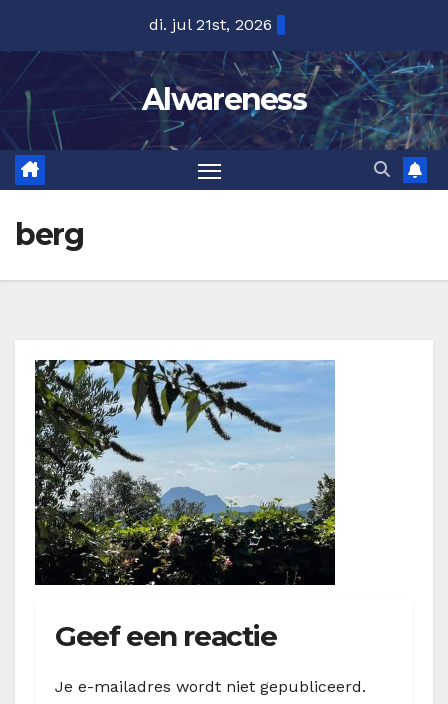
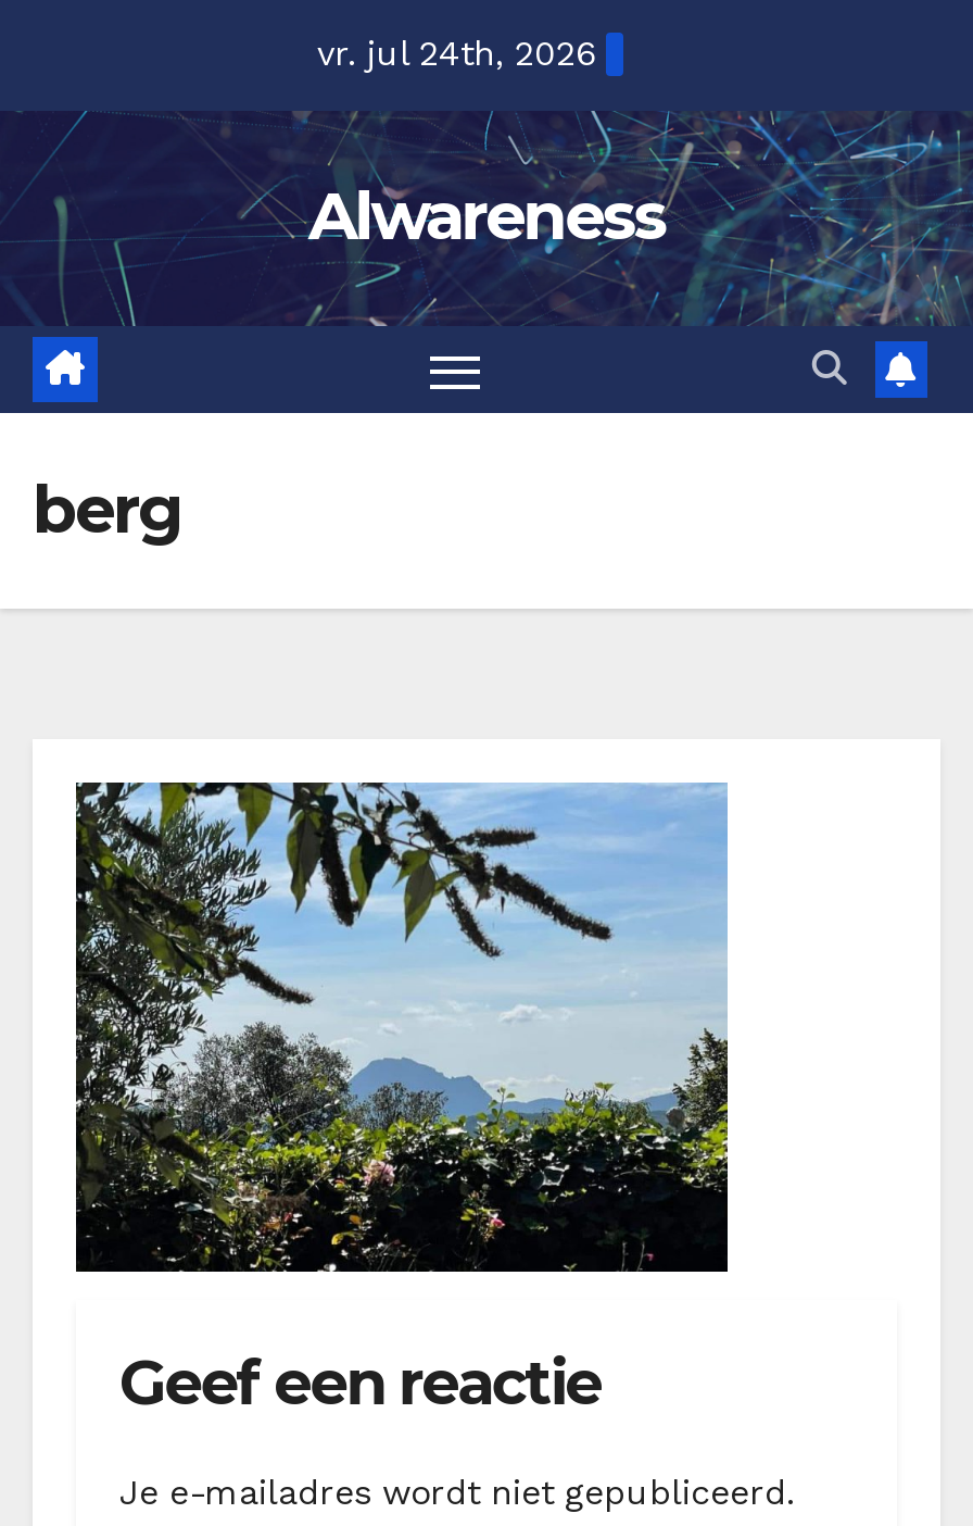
- di. jul 21st, 2026
+ vr. jul 24th, 2026
